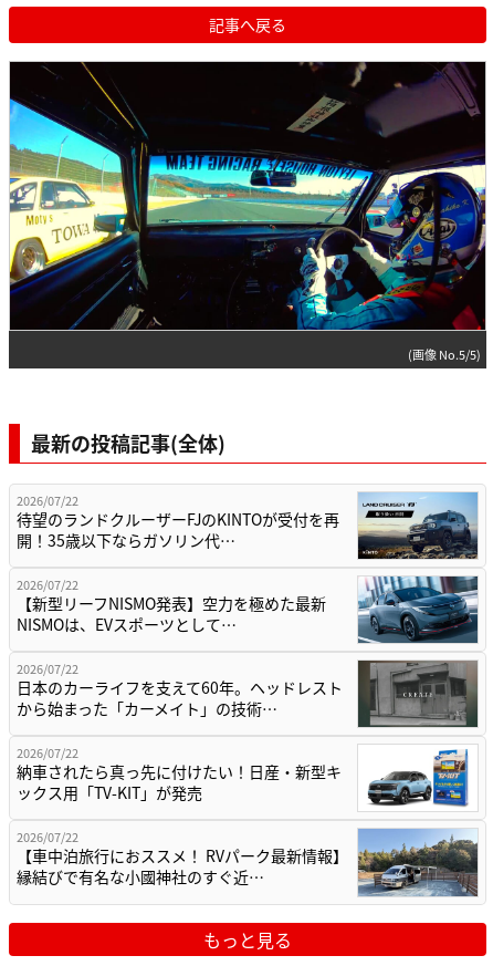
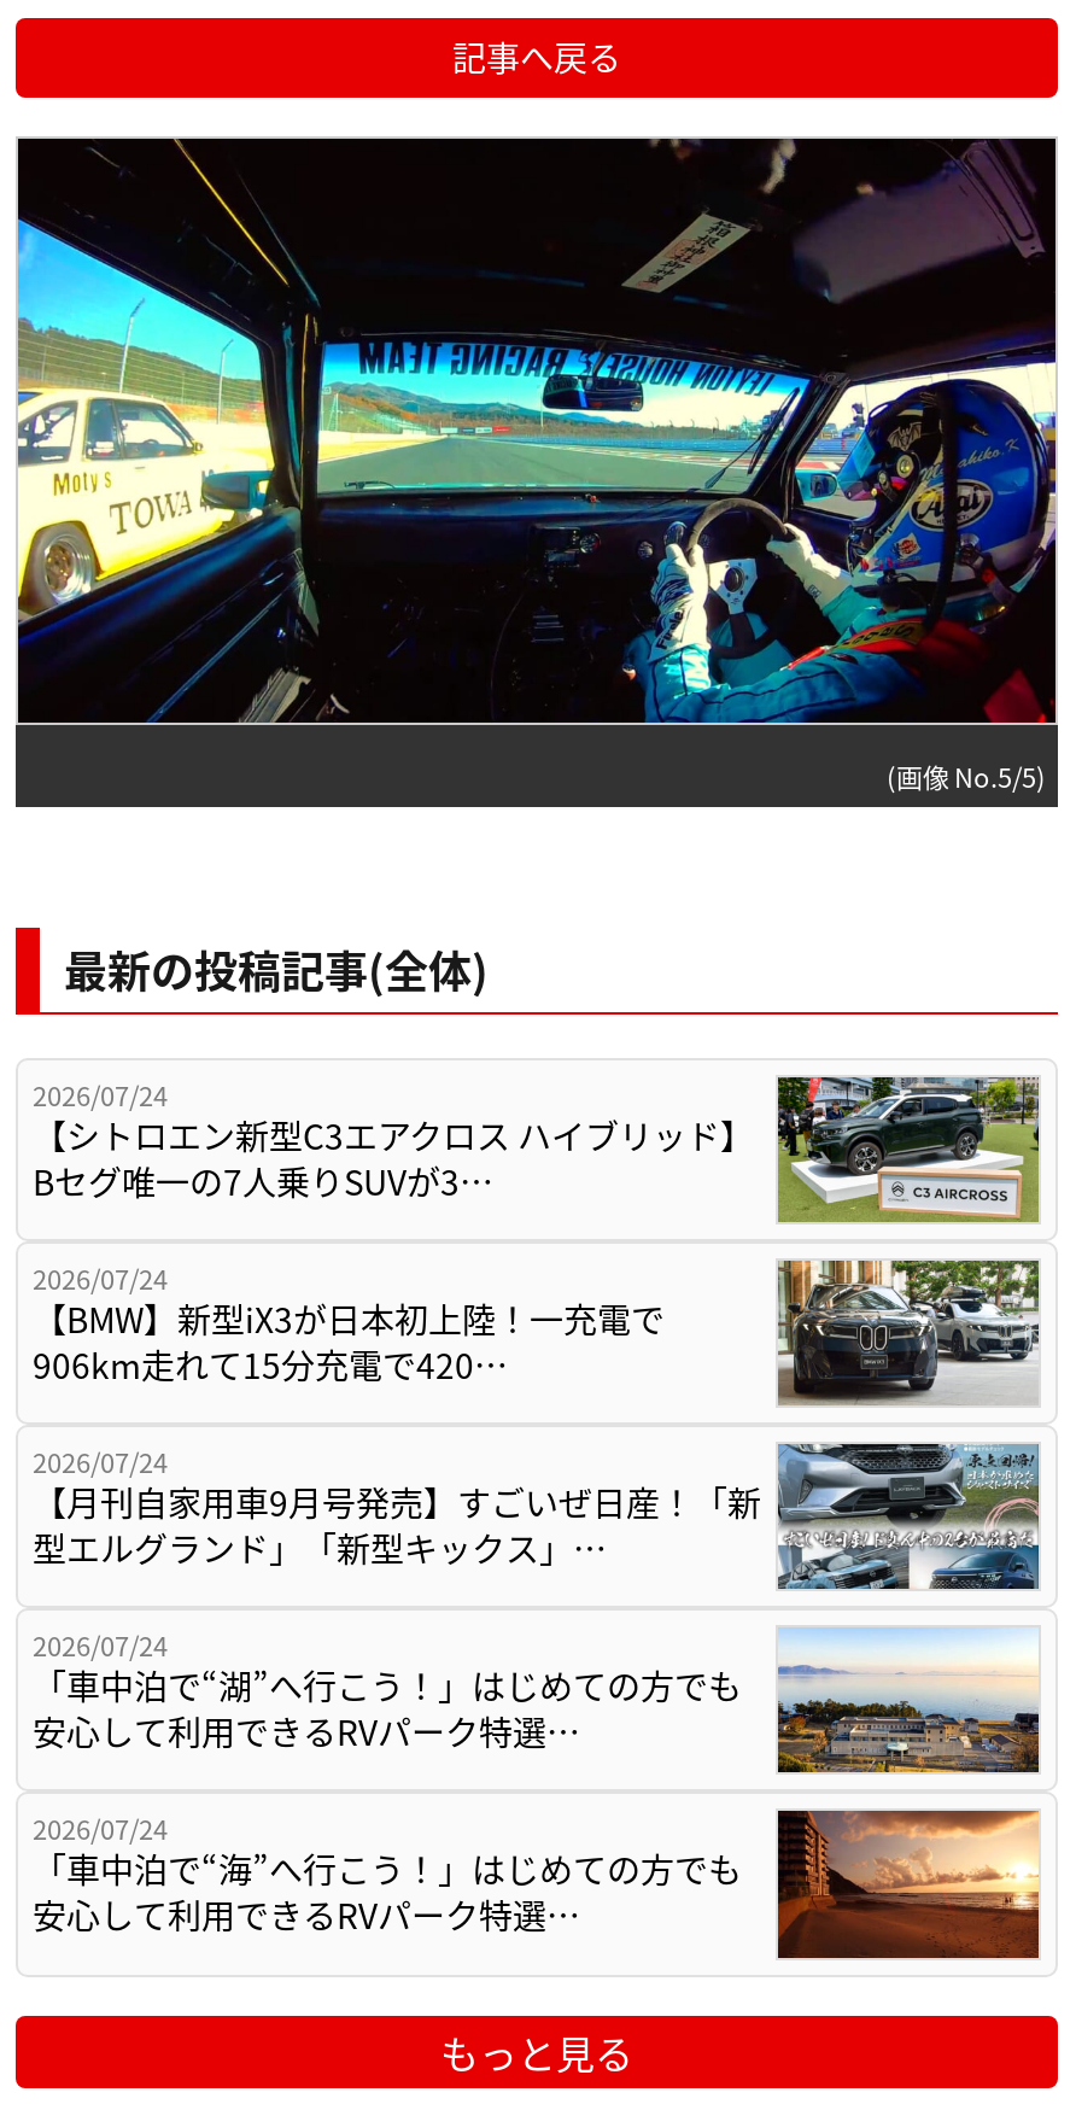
- [image]
- 2026/07/22
- 待望のランドクルーザーFJのKINTOが受付を再
- 開！35歳以下ならガソリン代…
+ [image]
+ 2026/07/24
+ 【シトロエン新型C3エアクロス ハイブリッド】
+ Bセグ唯一の7人乗りSUVが3…

- 2026/07/22
- 【新型リーフNISMO発表】空力を極めた最新
- NISMOは、EVスポーツとして…
+ 2026/07/24
+ 【BMW】新型iX3が日本初上陸！一充電で
+ 906km走れて15分充電で420…

- [image]
- 2026/07/22
- 日本のカーライフを支えて60年。ヘッドレスト
- から始まった「カーメイト」の技術…
+ [image]
+ 2026/07/24
+ 【月刊自家用車9月号発売】すごいぜ日産！「新
+ 型エルグランド」「新型キックス」…

- [image]
- 2026/07/22
- 納車されたら真っ先に付けたい！日産・新型キ
- ックス用「TV-KIT」が発売
+ [image]
+ 2026/07/24
+ 「車中泊で“湖”へ行こう！」はじめての方でも
+ 安心して利用できるRVパーク特選…

- [image]
- 2026/07/22
- 【車中泊旅行におススメ！ RVパーク最新情報】
- 縁結びで有名な小國神社のすぐ近…
+ [image]
+ 2026/07/24
+ 「車中泊で“海”へ行こう！」はじめての方でも
+ 安心して利用できるRVパーク特選…

- [image]
+ [image]
